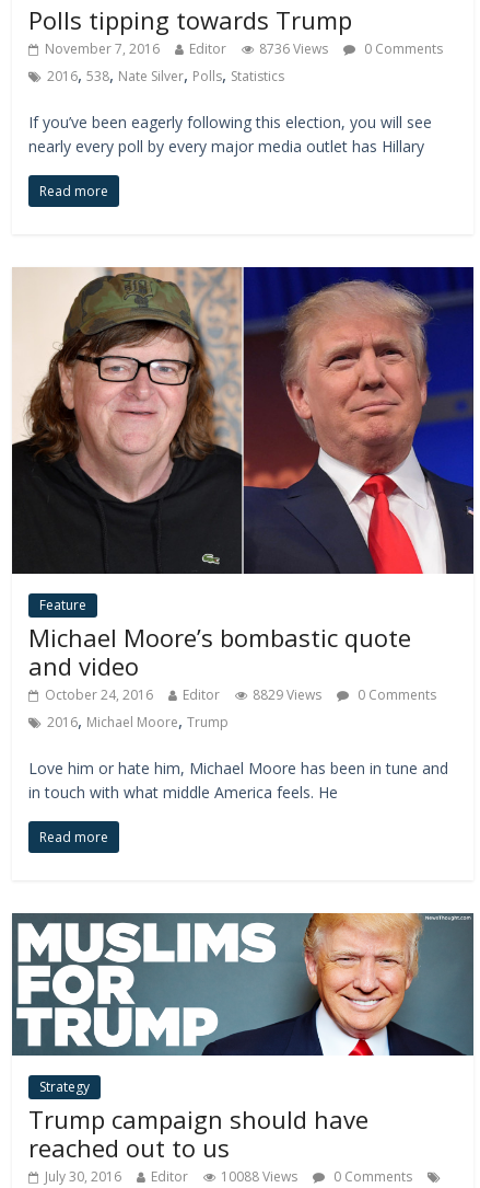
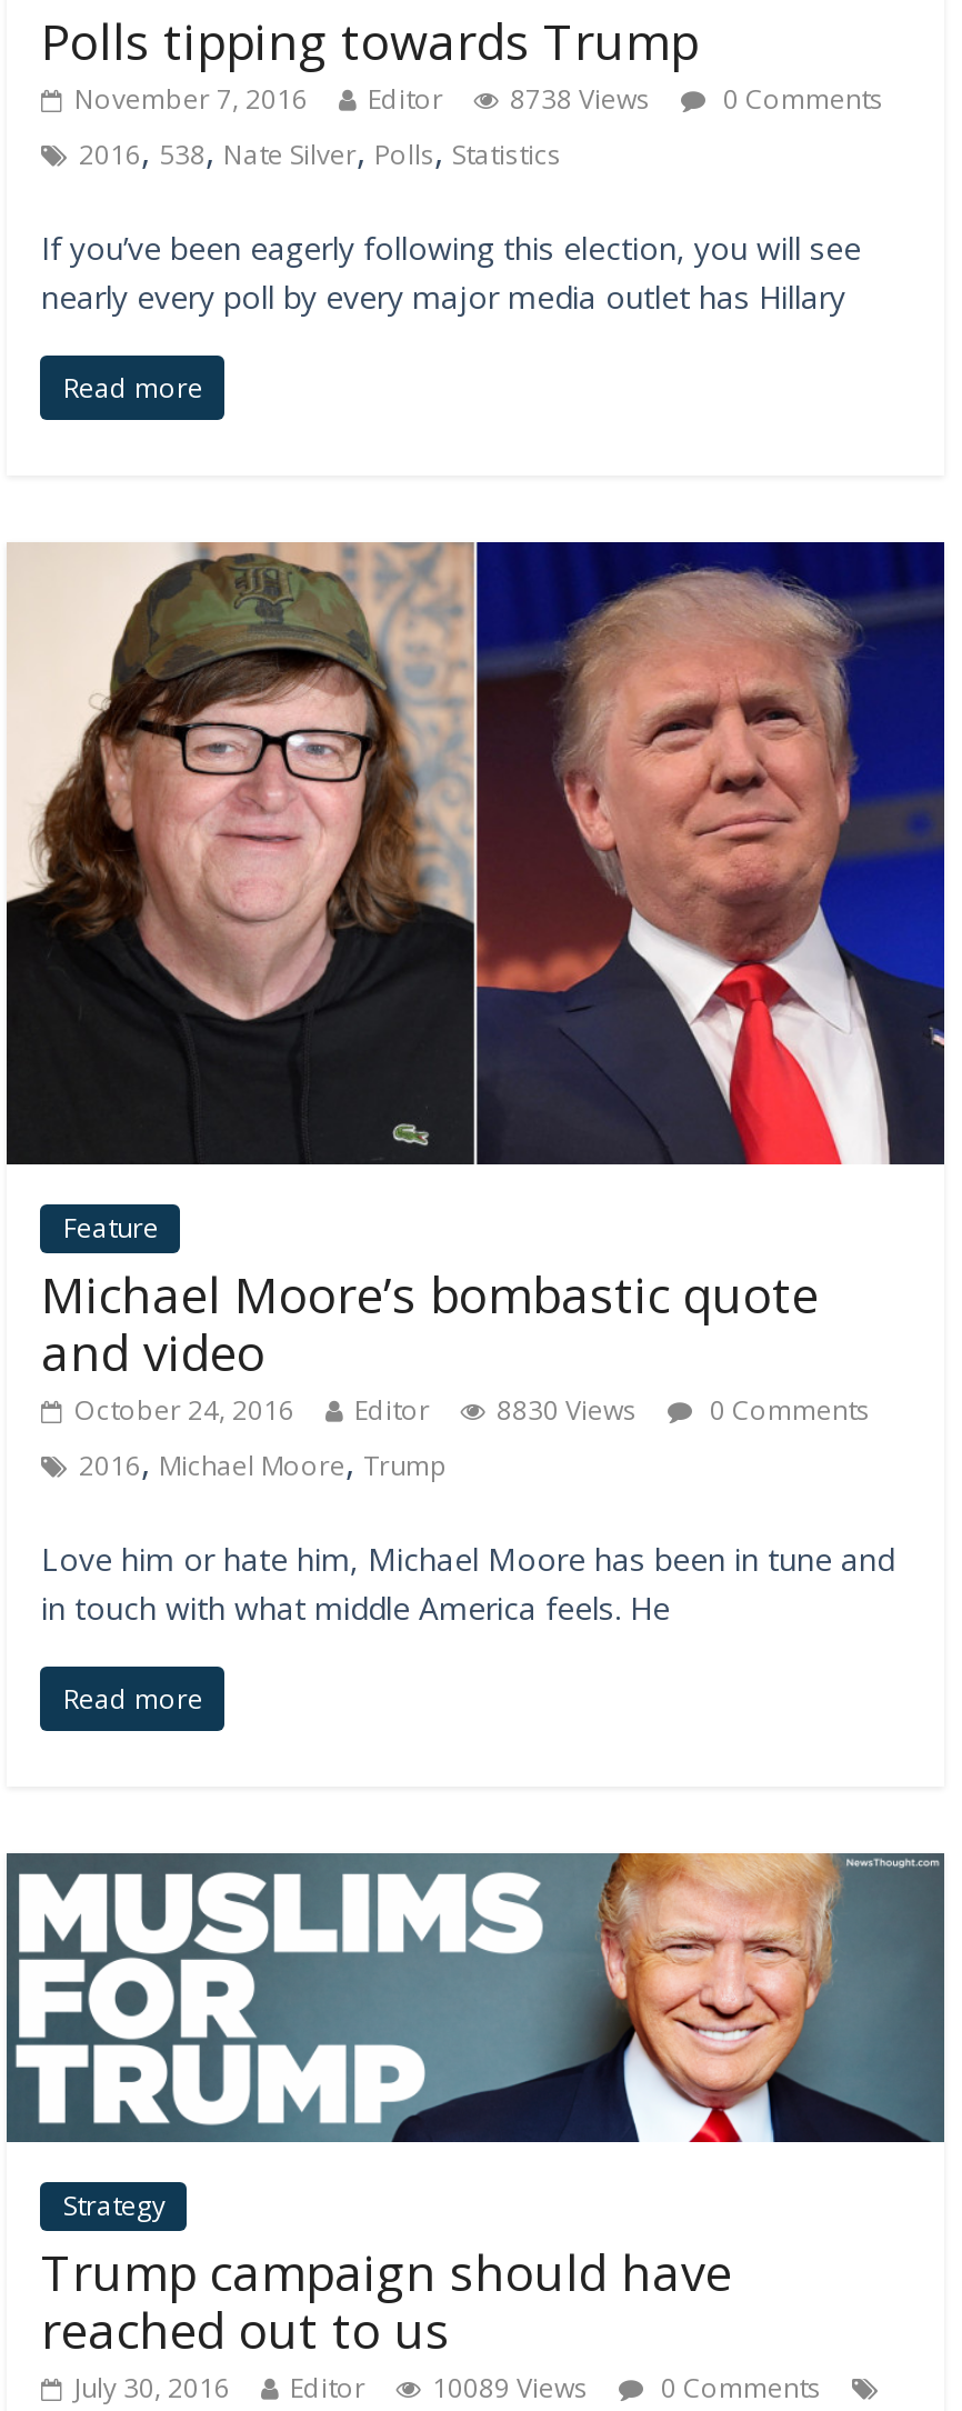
- November 7, 2016 Editor 8736 Views 0 Comments
+ November 7, 2016 Editor 8738 Views 0 Comments

- October 24, 2016 Editor 8829 Views 0 Comments
+ October 24, 2016 Editor 8830 Views 0 Comments

- July 30, 2016 Editor 10088 Views 0 Comments
+ July 30, 2016 Editor 10089 Views 0 Comments
